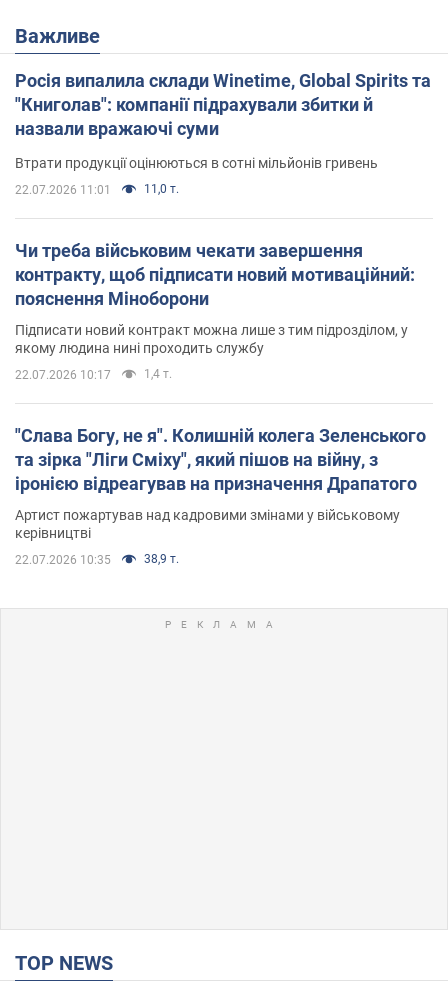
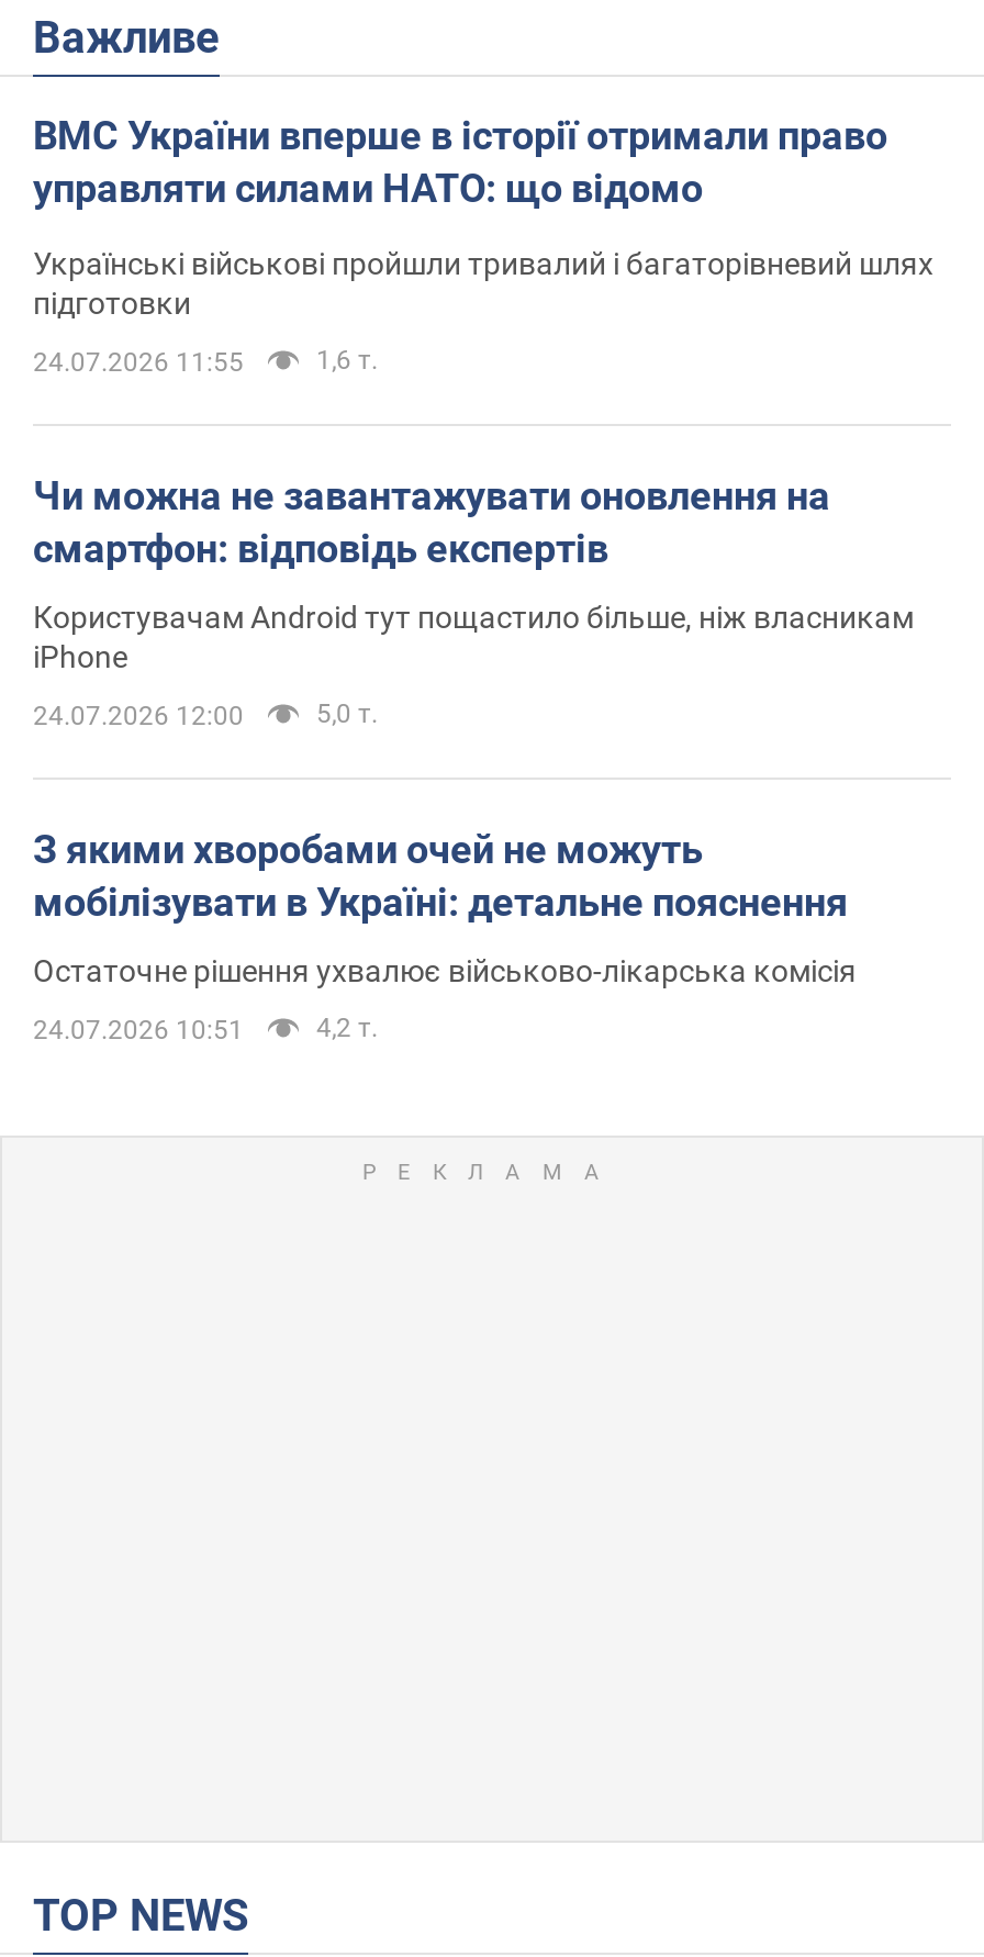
- Росія випалила склади Winetime, Global Spirits та
- "Книголав": компанії підрахували збитки й
- назвали вражаючі суми
+ ВМС України вперше в історії отримали право
+ управляти силами НАТО: що відомо

- Втрати продукції оцінюються в сотні мільйонів гривень
+ Українські військові пройшли тривалий і багаторівневий шлях
+ підготовки

- 22.07.2026 11:01
- 11,0 т.
+ 24.07.2026 11:55
+ 1,6 т.

- Чи треба військовим чекати завершення
- контракту, щоб підписати новий мотиваційний:
- пояснення Міноборони
+ Чи можна не завантажувати оновлення на
+ смартфон: відповідь експертів

- Підписати новий контракт можна лише з тим підрозділом, у
- якому людина нині проходить службу
+ Користувачам Android тут пощастило більше, ніж власникам
+ iPhone

- 22.07.2026 10:17
- 1,4 т.
+ 24.07.2026 12:00
+ 5,0 т.

- "Слава Богу, не я". Колишній колега Зеленського
- та зірка "Ліги Сміху", який пішов на війну, з
- іронією відреагував на призначення Драпатого
+ З якими хворобами очей не можуть
+ мобілізувати в Україні: детальне пояснення

- Артист пожартував над кадровими змінами у військовому
- керівництві
+ Остаточне рішення ухвалює військово-лікарська комісія

- 22.07.2026 10:35
- 38,9 т.
+ 24.07.2026 10:51
+ 4,2 т.
